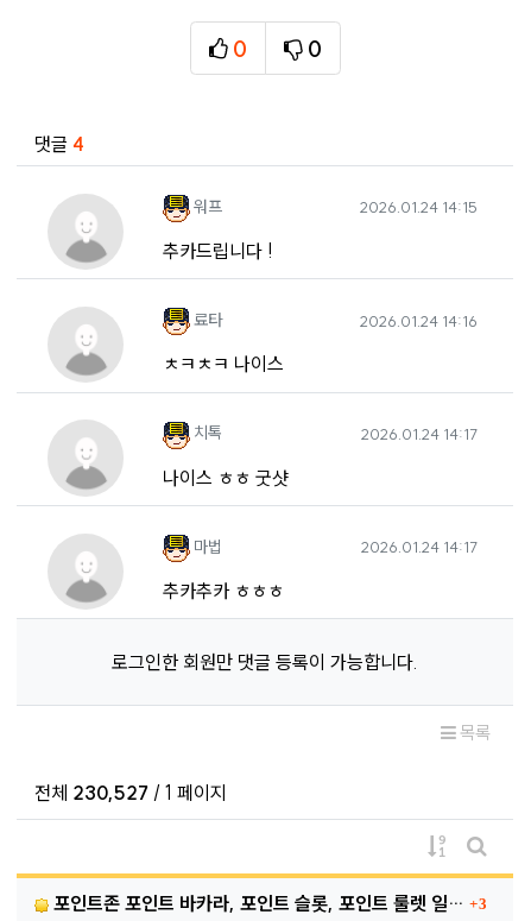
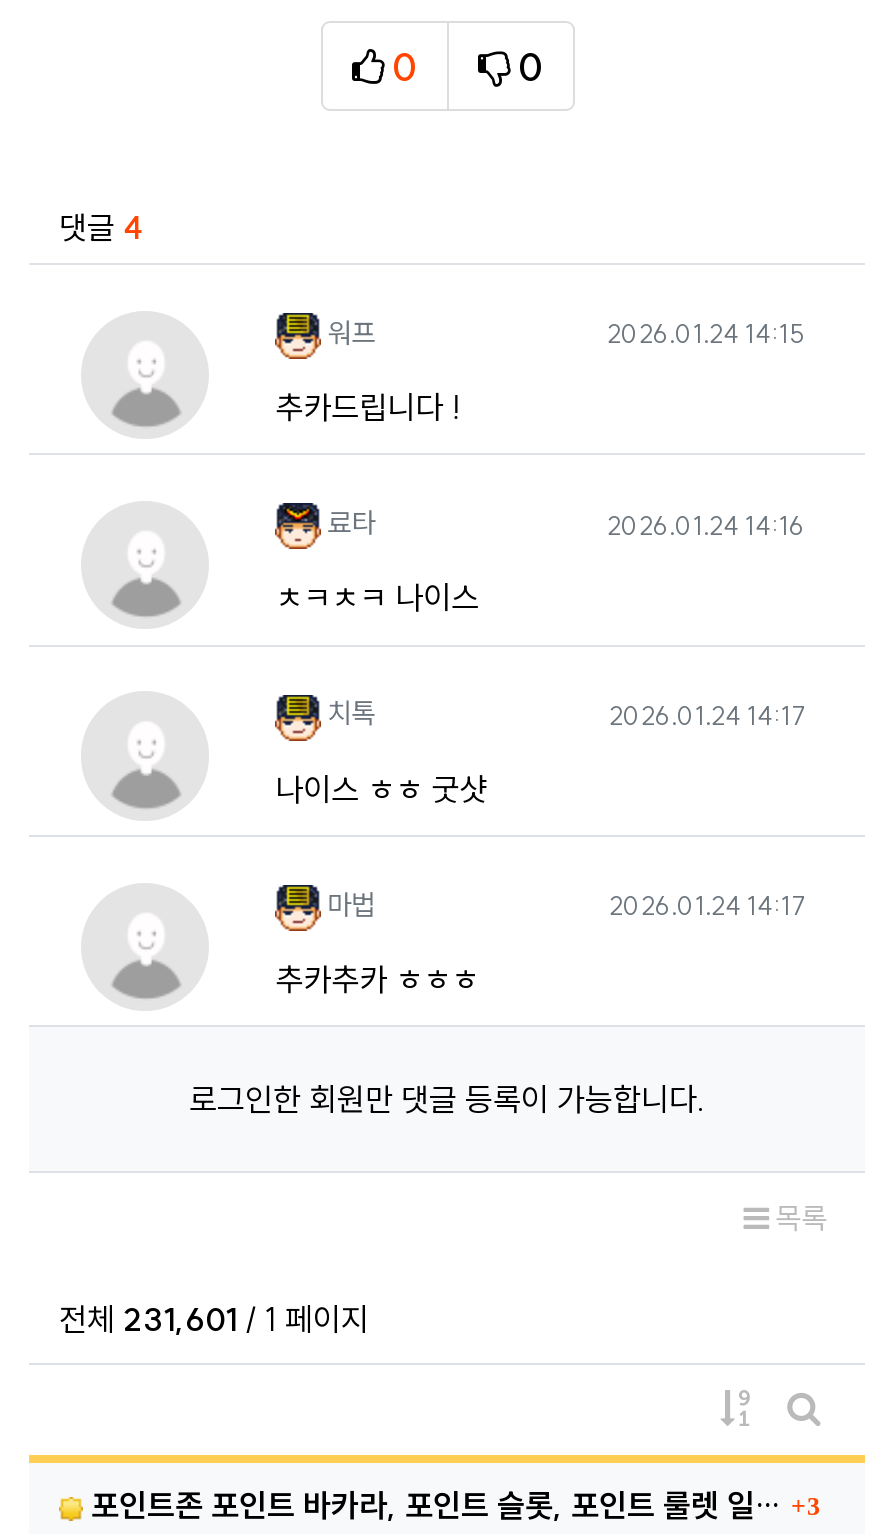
- 전체 230,527 / 1 페이지
+ 전체 231,601 / 1 페이지
